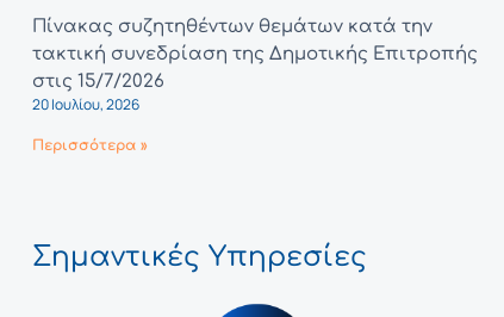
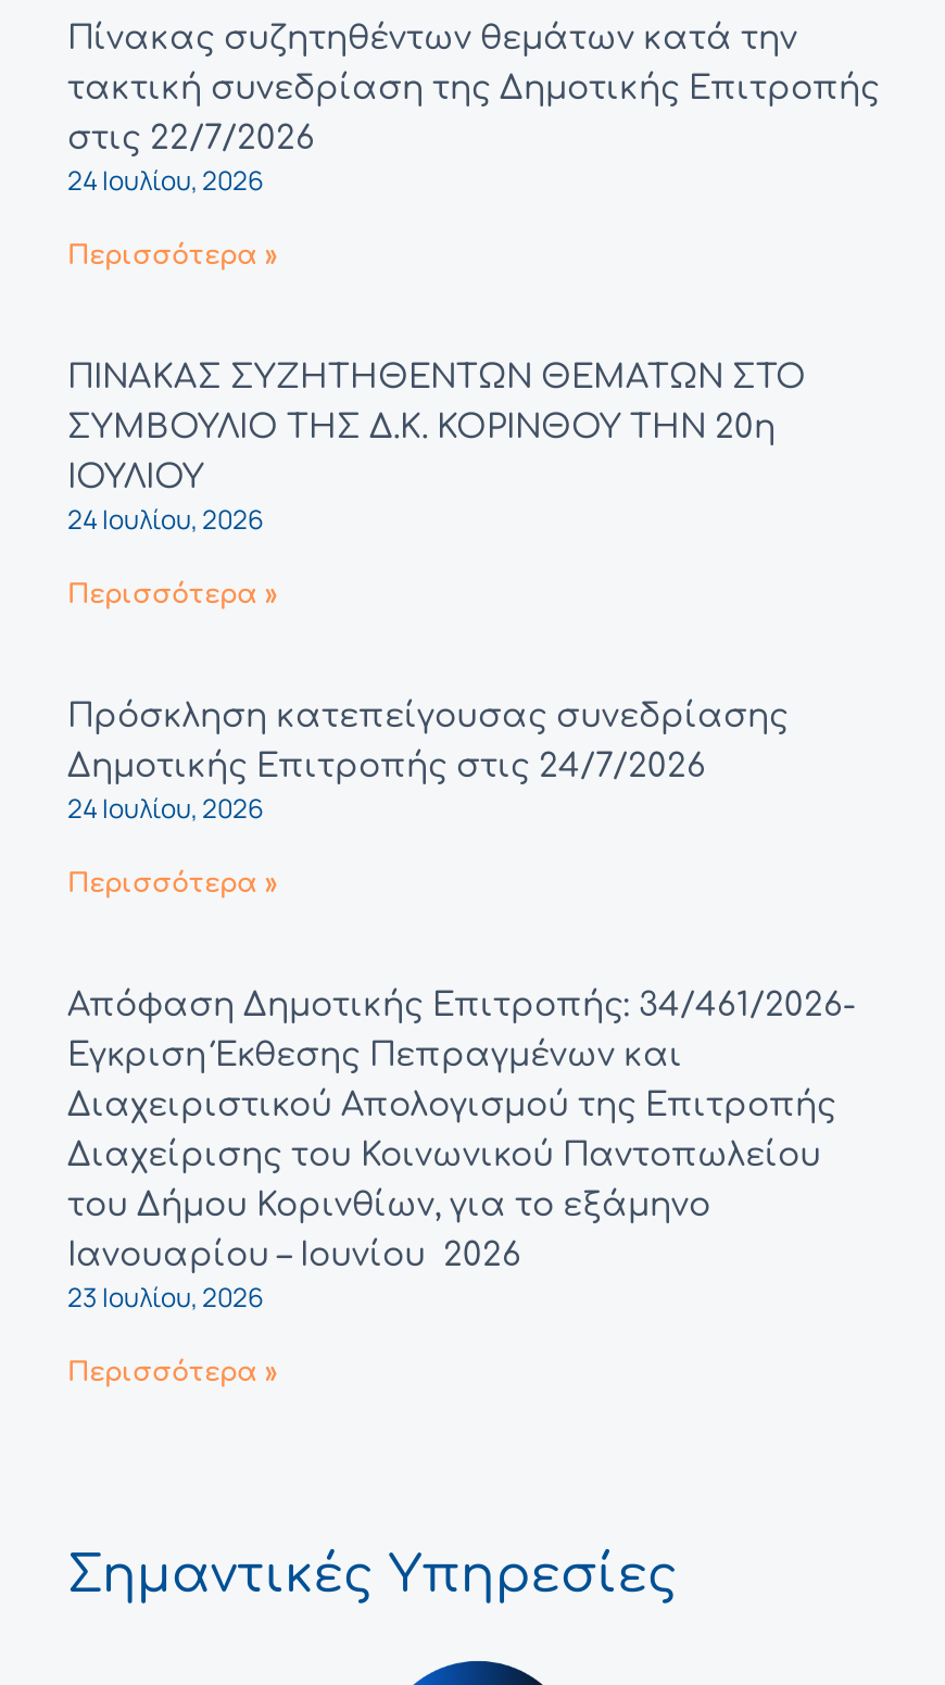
- στις 15/7/2026
- 20 Ιουλίου, 2026
+ στις 22/7/2026
+ 24 Ιουλίου, 2026
+ Περισσότερα »
+ ΠΙΝΑΚΑΣ ΣΥΖΗΤΗΘΕΝΤΩΝ ΘΕΜΑΤΩΝ ΣΤΟ
+ ΣΥΜΒΟΥΛΙΟ ΤΗΣ Δ.Κ. ΚΟΡΙΝΘΟΥ ΤΗΝ 20η
+ ΙΟΥΛΙΟΥ
+ 24 Ιουλίου, 2026
+ Περισσότερα »
+ Πρόσκληση κατεπείγουσας συνεδρίασης
+ Δημοτικής Επιτροπής στις 24/7/2026
+ 24 Ιουλίου, 2026
+ Περισσότερα »
+ Απόφαση Δημοτικής Επιτροπής: 34/461/2026-
+ Έγκριση Έκθεσης Πεπραγμένων και
+ Διαχειριστικού Απολογισμού της Επιτροπής
+ Διαχείρισης του Κοινωνικού Παντοπωλείου
+ του Δήμου Κορινθίων, για το εξάμηνο
+ Ιανουαρίου – Ιουνίου 2026
+ 23 Ιουλίου, 2026
